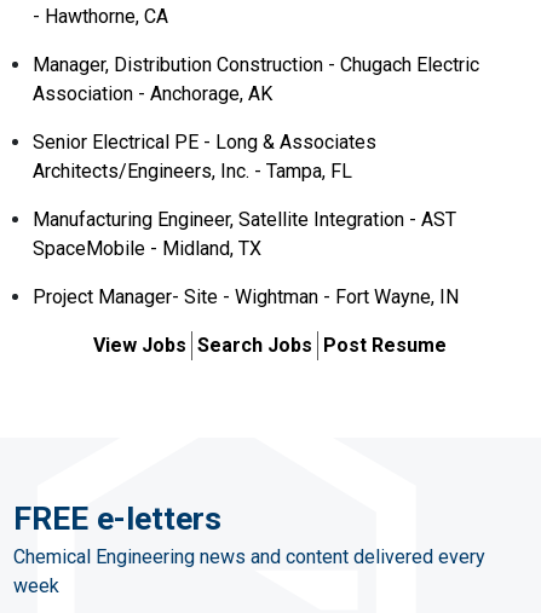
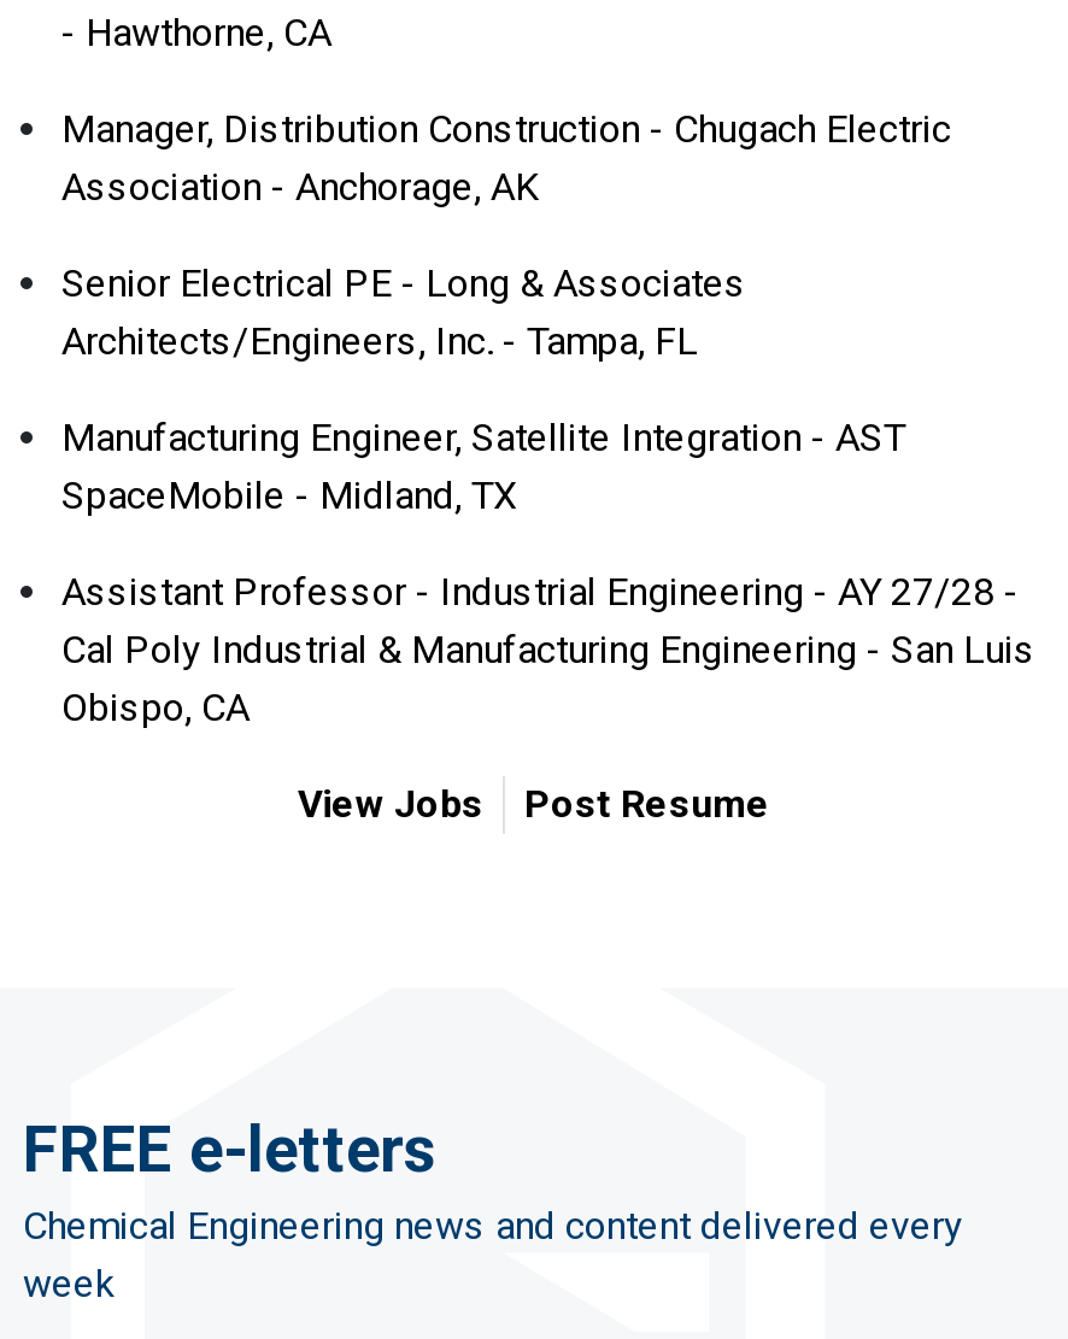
- Project Manager- Site - Wightman - Fort Wayne, IN
+ Assistant Professor - Industrial Engineering - AY 27/28 -
+ Cal Poly Industrial & Manufacturing Engineering - San Luis
+ Obispo, CA

- View Jobs Search Jobs Post Resume
+ View Jobs
+ Post Resume
